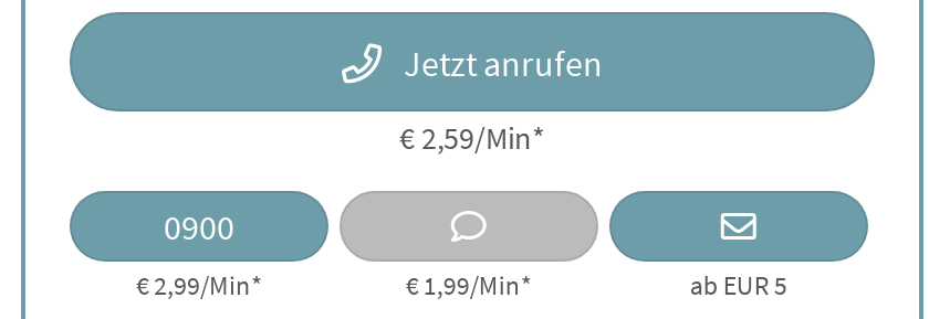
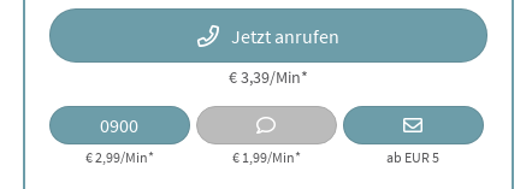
- € 2,59/Min*
+ € 3,39/Min*
